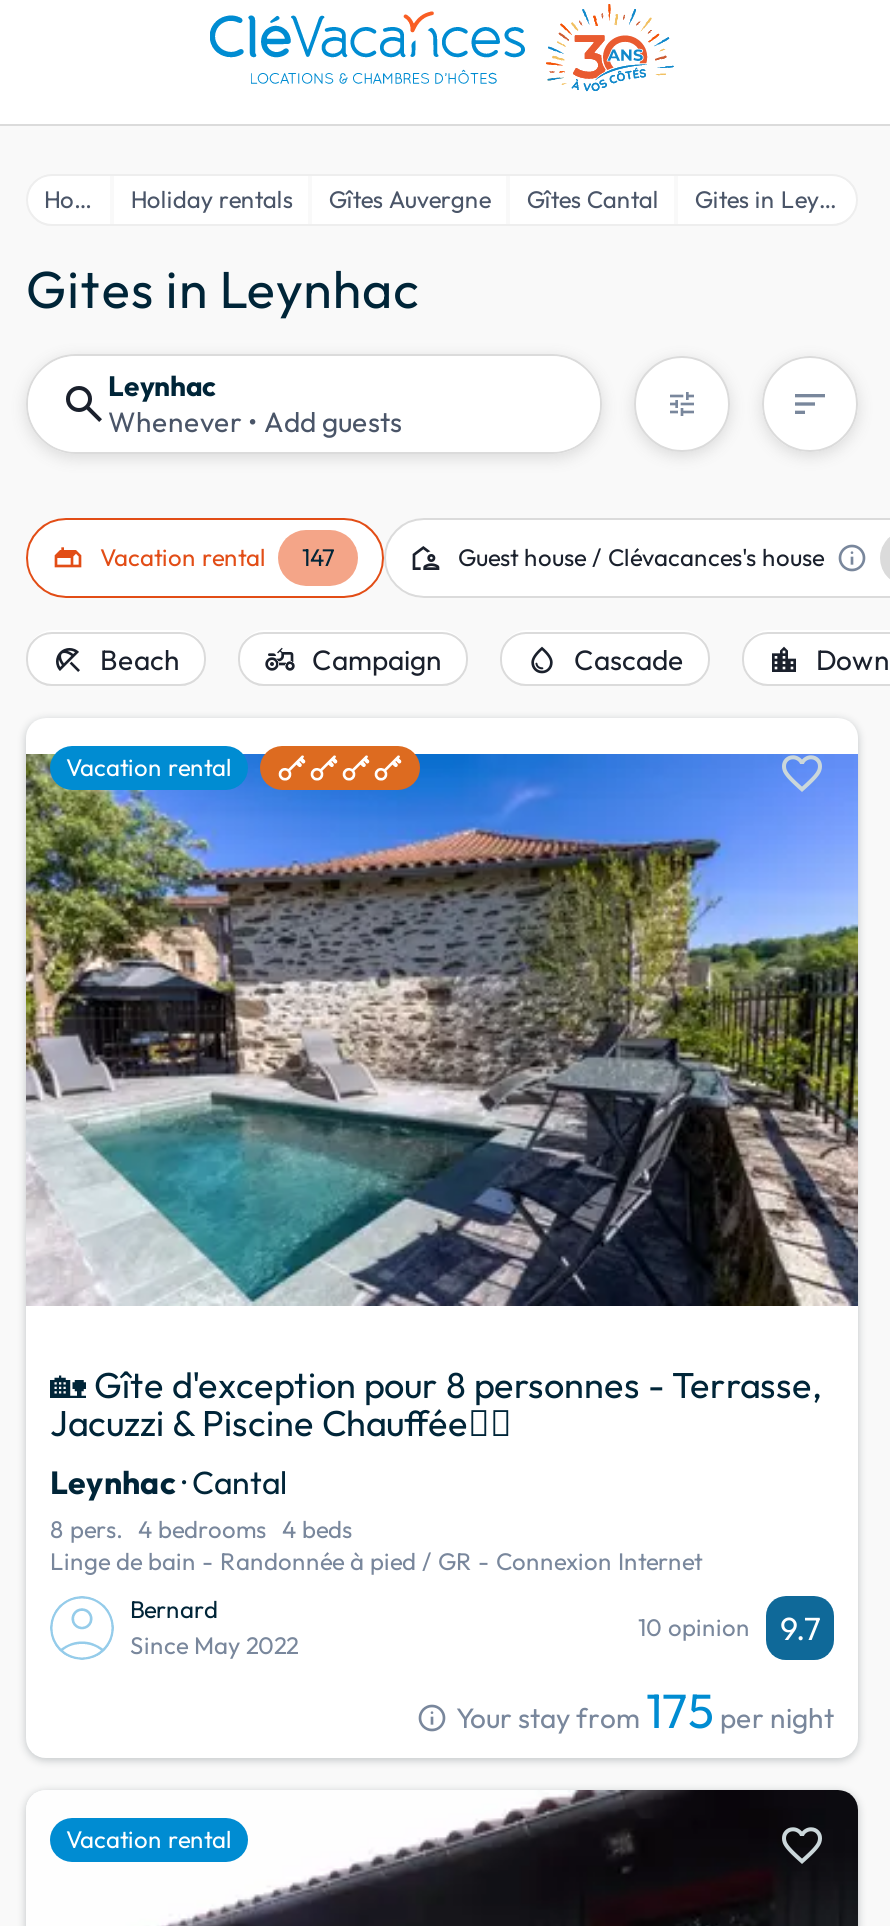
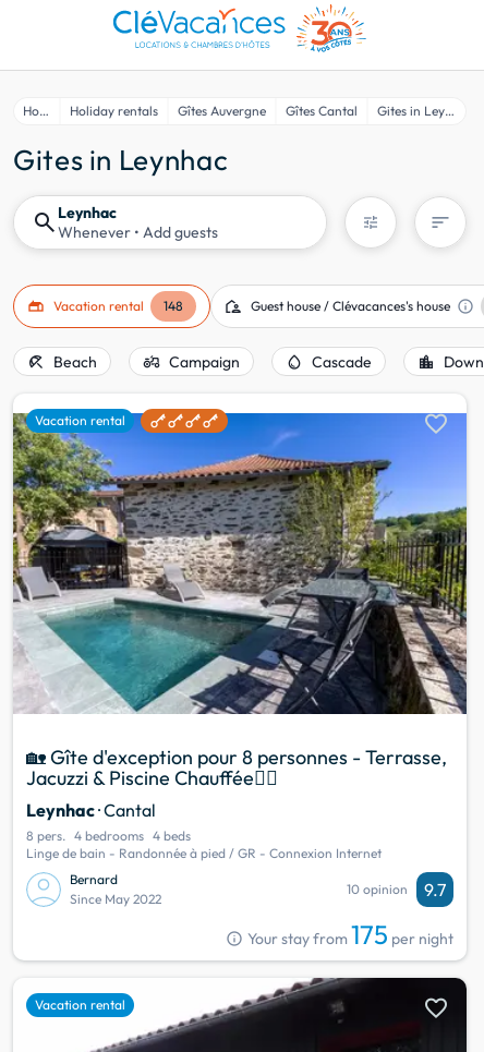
- 147
+ 148
